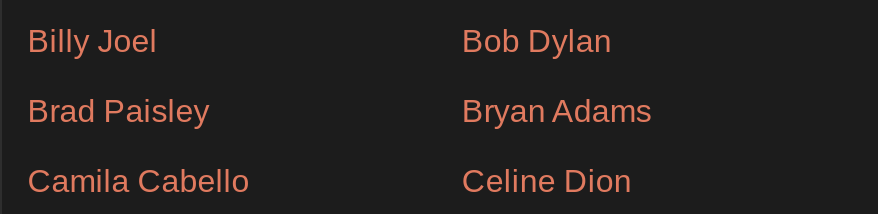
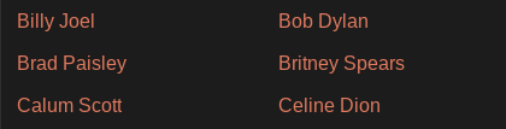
- Bryan Adams
+ Britney Spears

- Camila Cabello
+ Calum Scott
